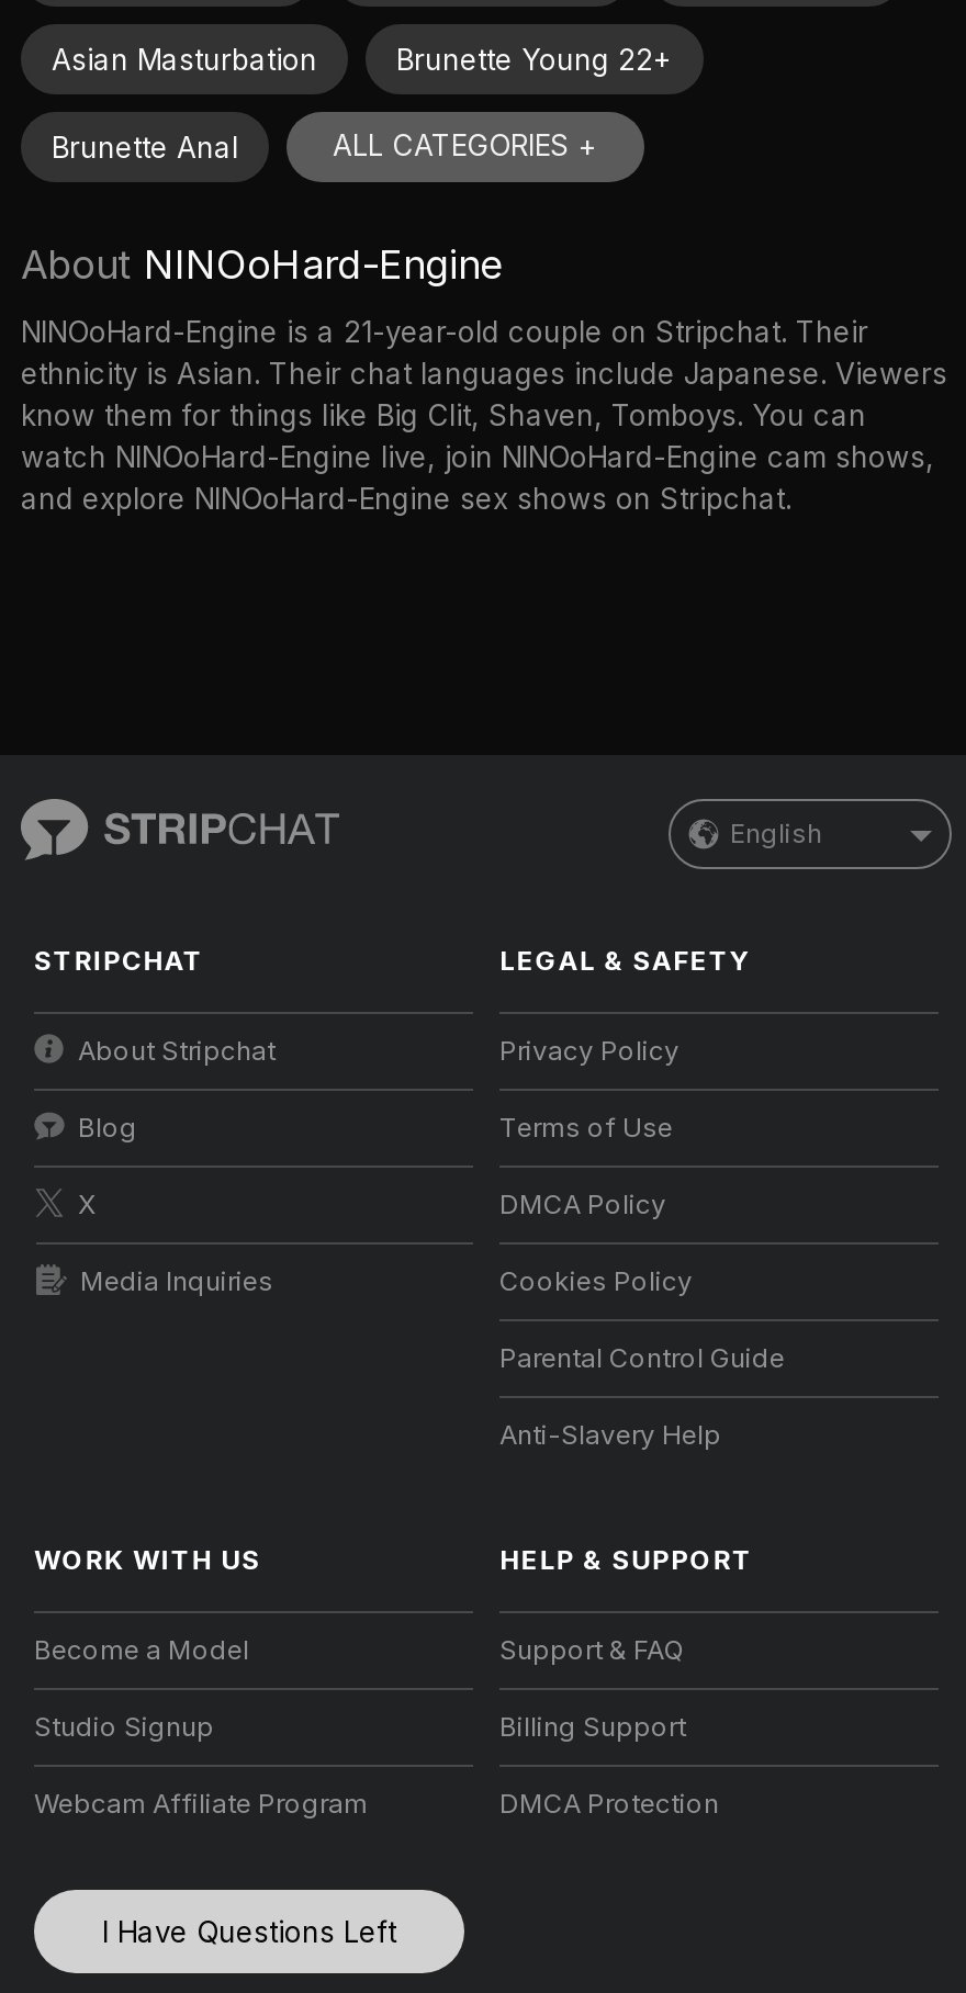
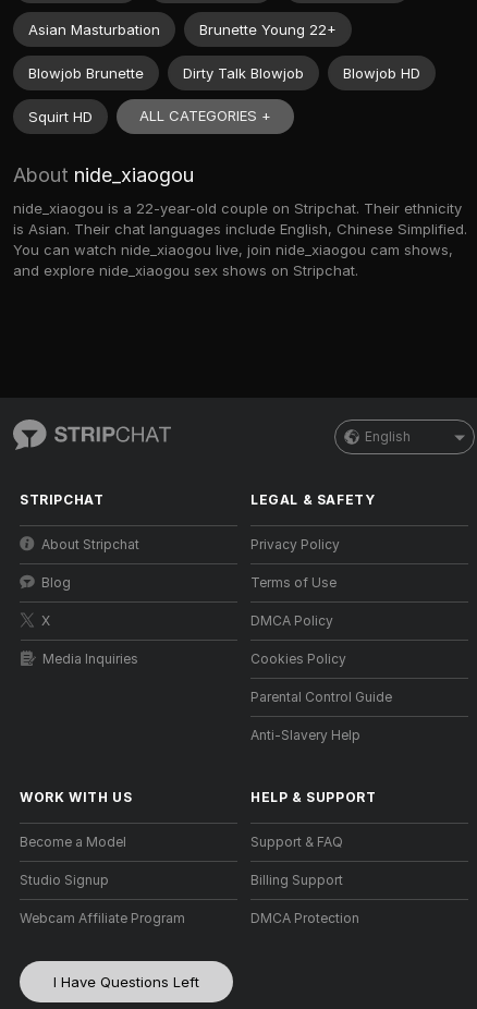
- Brunette Anal
+ Blowjob Brunette
+ Dirty Talk Blowjob
+ Blowjob HD
+ Squirt HD

moved down: ALL CATEGORIES +

- About NINOoHard-Engine
+ About nide_xiaogou

- NINOoHard-Engine is a 21-year-old couple on Stripchat. Their
- ethnicity is Asian. Their chat languages include Japanese. Viewers
- know them for things like Big Clit, Shaven, Tomboys. You can
- watch NINOoHard-Engine live, join NINOoHard-Engine cam shows,
- and explore NINOoHard-Engine sex shows on Stripchat.
+ nide_xiaogou is a 22-year-old couple on Stripchat. Their ethnicity
+ is Asian. Their chat languages include English, Chinese Simplified.
+ You can watch nide_xiaogou live, join nide_xiaogou cam shows,
+ and explore nide_xiaogou sex shows on Stripchat.
